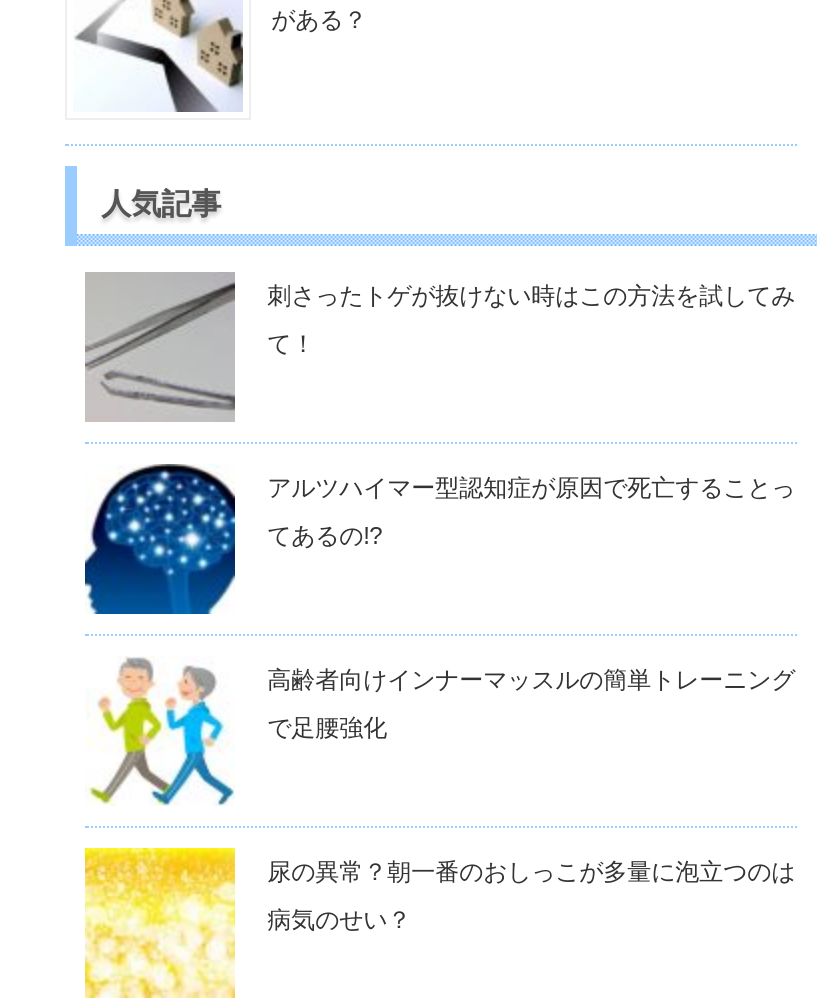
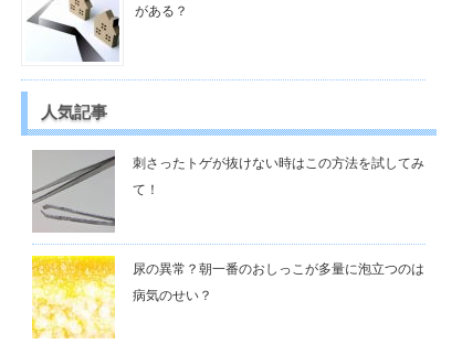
- [image]
- アルツハイマー型認知症が原因で死亡することっ
- てあるの!?

- [image]
- 高齢者向けインナーマッスルの簡単トレーニング
- で足腰強化
